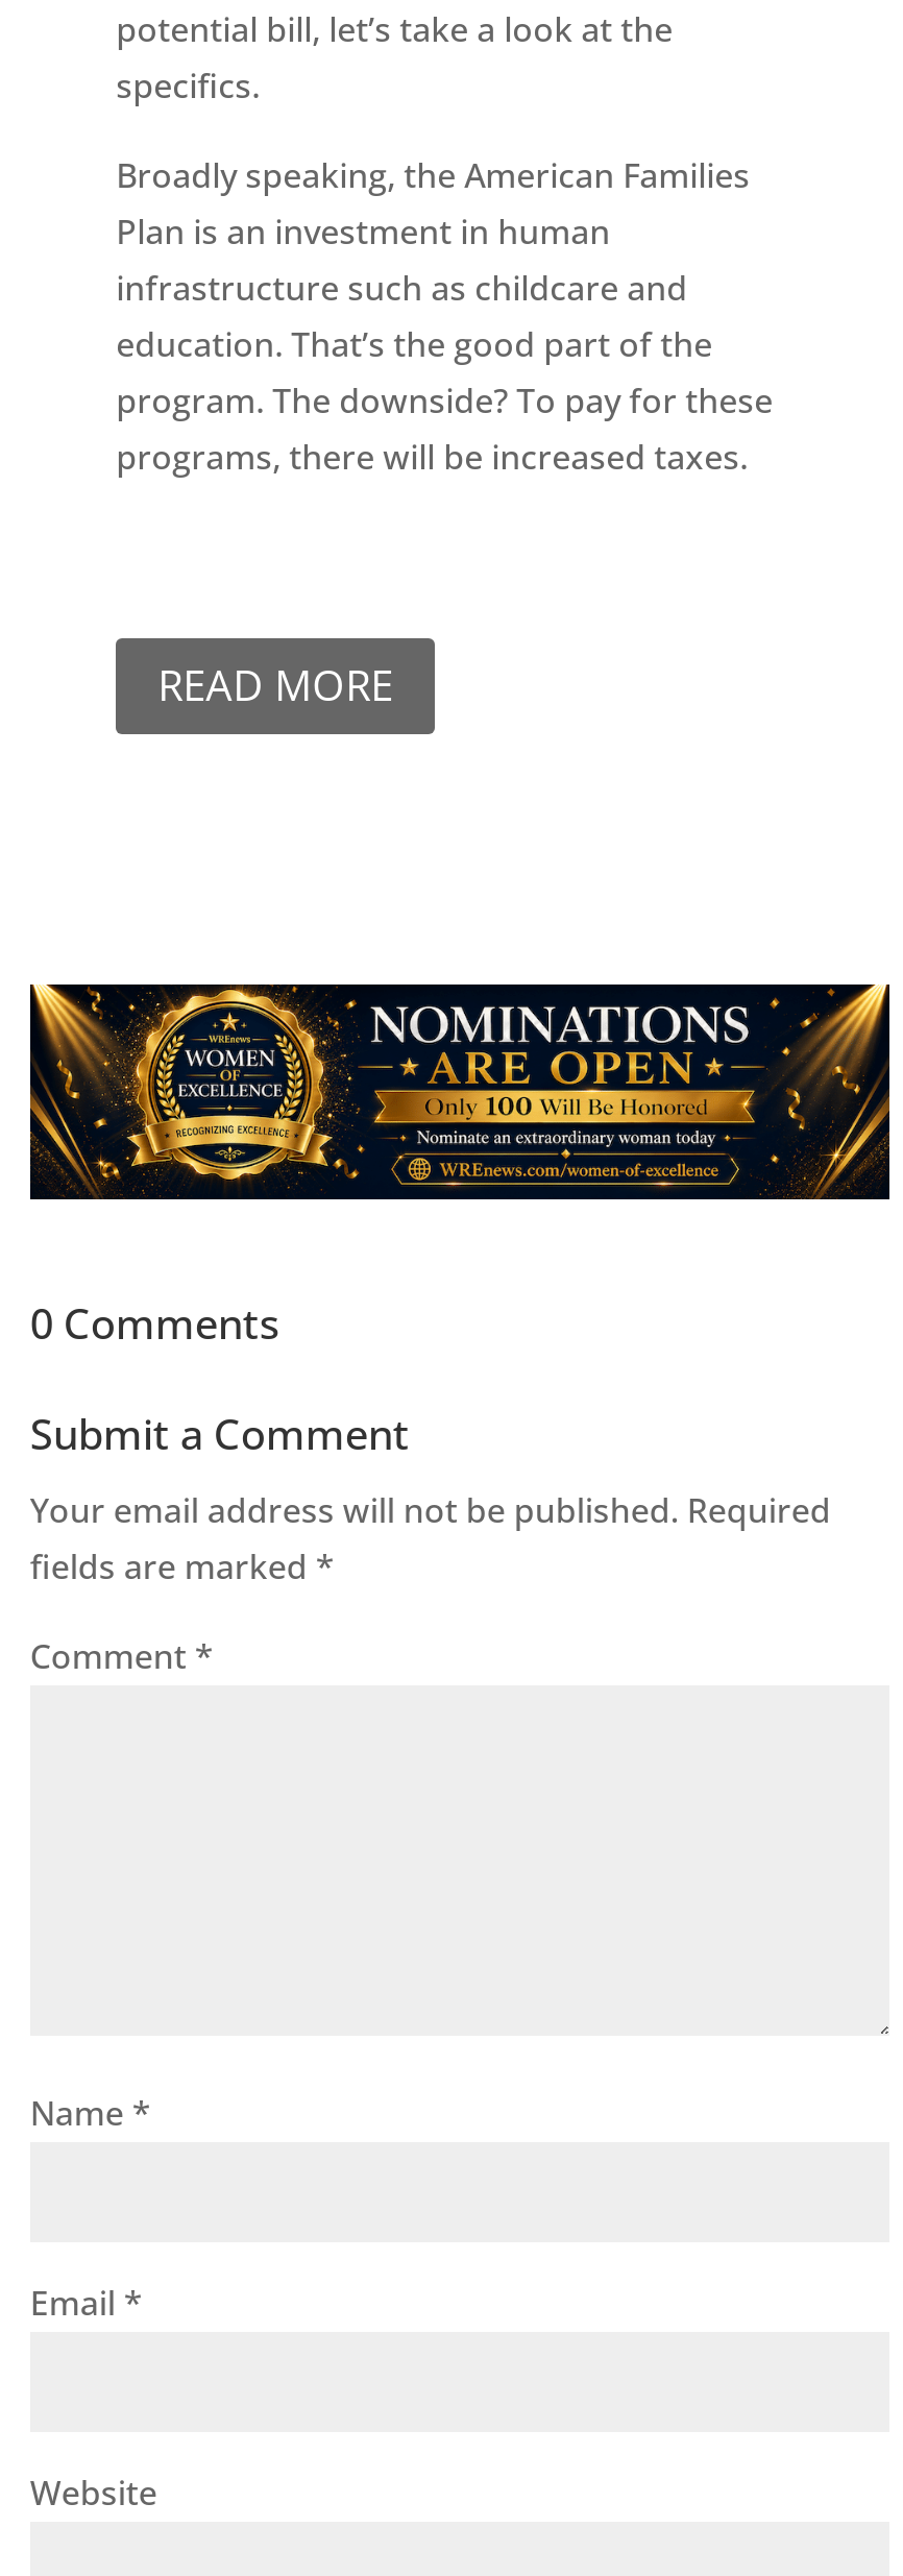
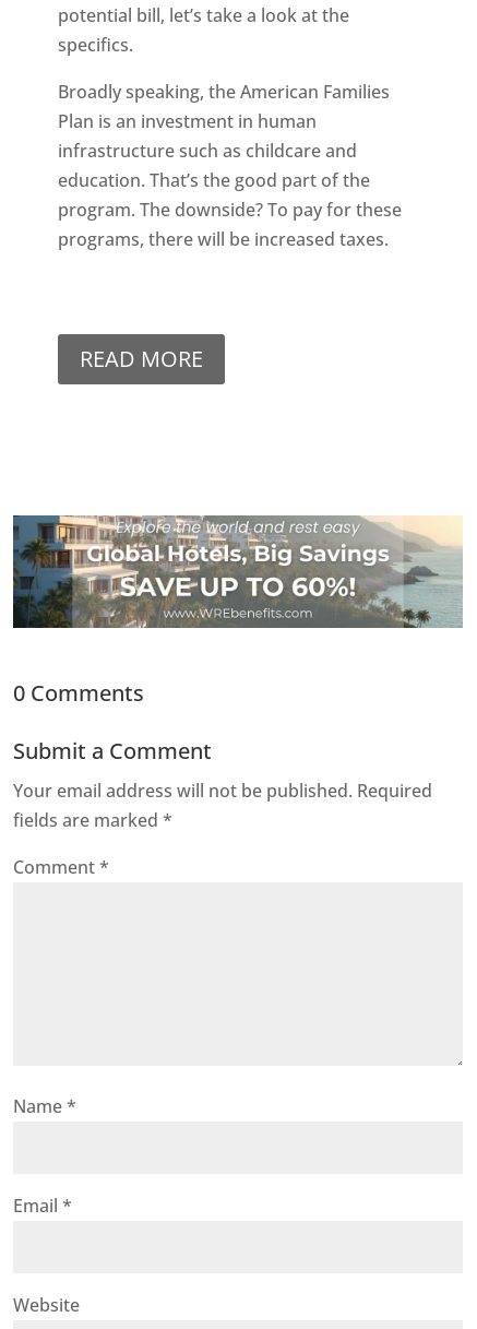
- [image]
+ [image]
